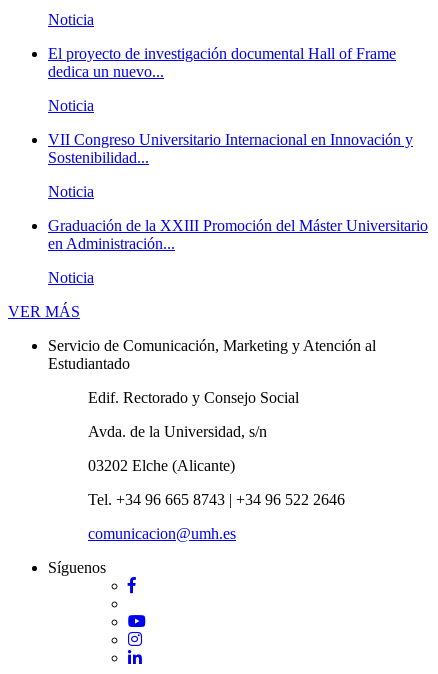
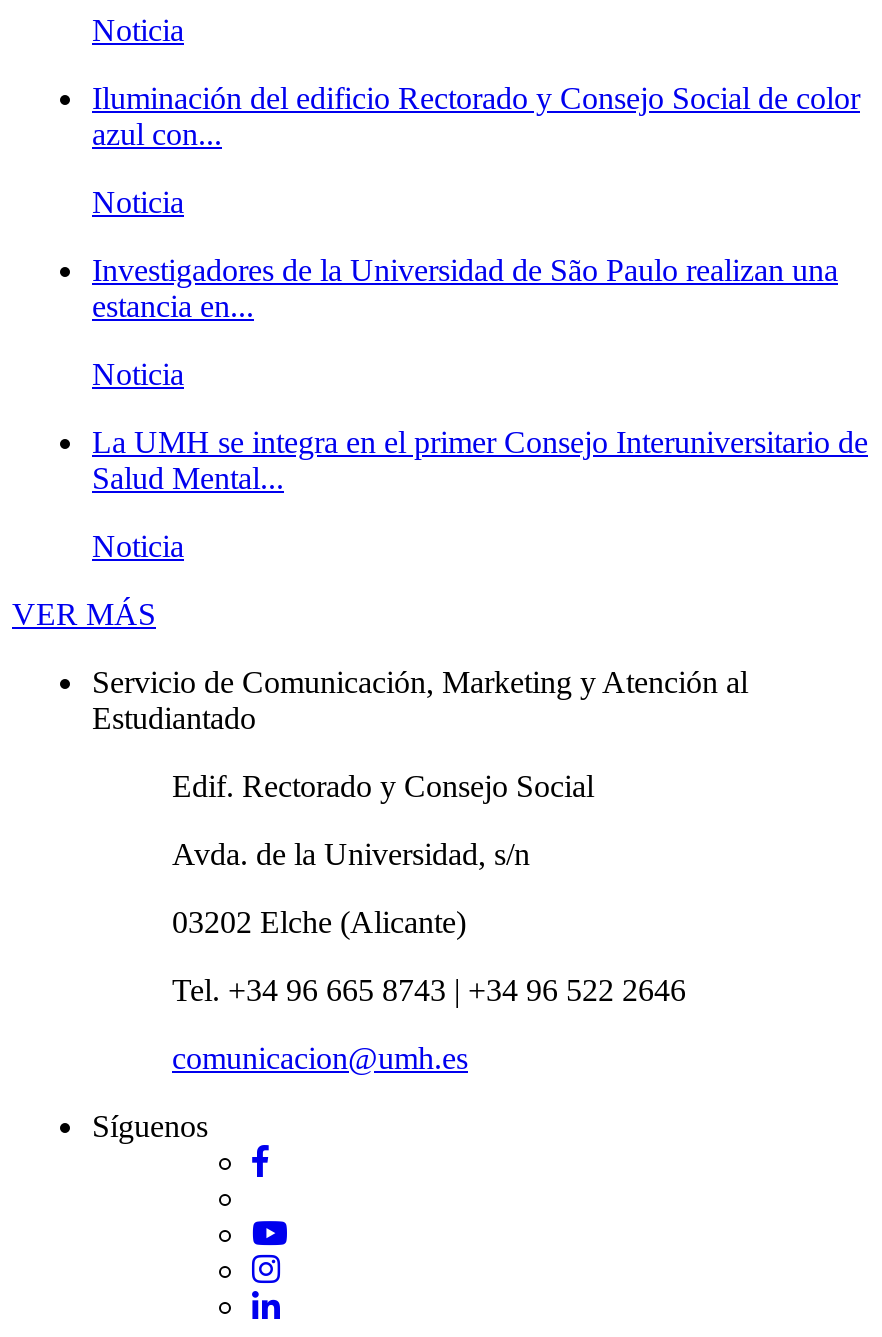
- El proyecto de investigación documental Hall of Frame
- dedica un nuevo...
+ Iluminación del edificio Rectorado y Consejo Social de color
+ azul con...

- VII Congreso Universitario Internacional en Innovación y
- Sostenibilidad...
+ Investigadores de la Universidad de São Paulo realizan una
+ estancia en...

- Graduación de la XXIII Promoción del Máster Universitario
- en Administración...
+ La UMH se integra en el primer Consejo Interuniversitario de
+ Salud Mental...
